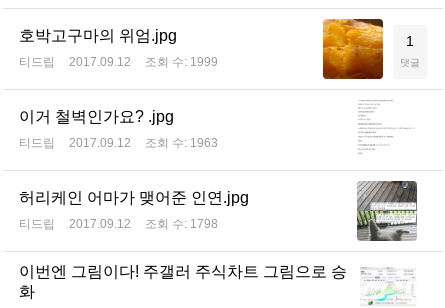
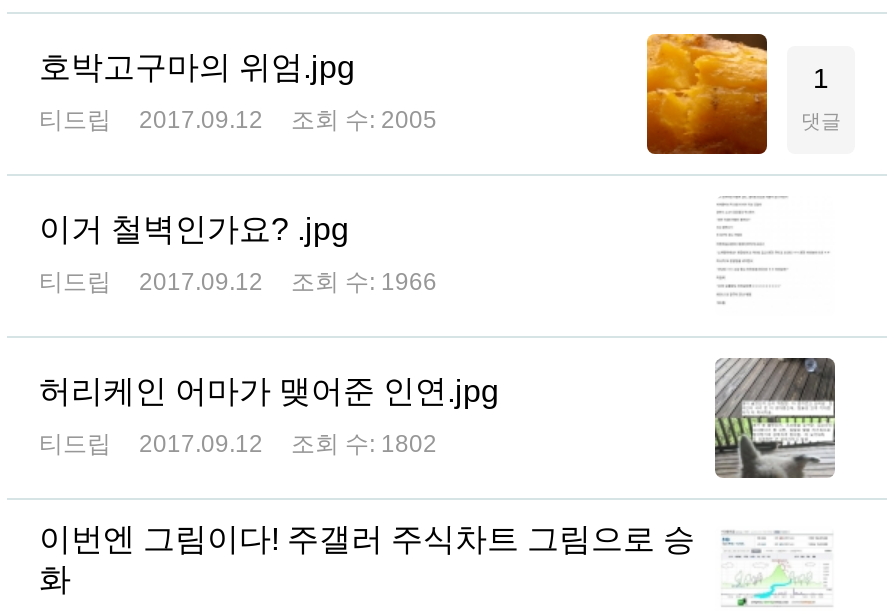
- 티드립 2017.09.12 조회 수: 1999
+ 티드립 2017.09.12 조회 수: 2005

- 티드립 2017.09.12 조회 수: 1963
+ 티드립 2017.09.12 조회 수: 1966

- 티드립 2017.09.12 조회 수: 1798
+ 티드립 2017.09.12 조회 수: 1802
